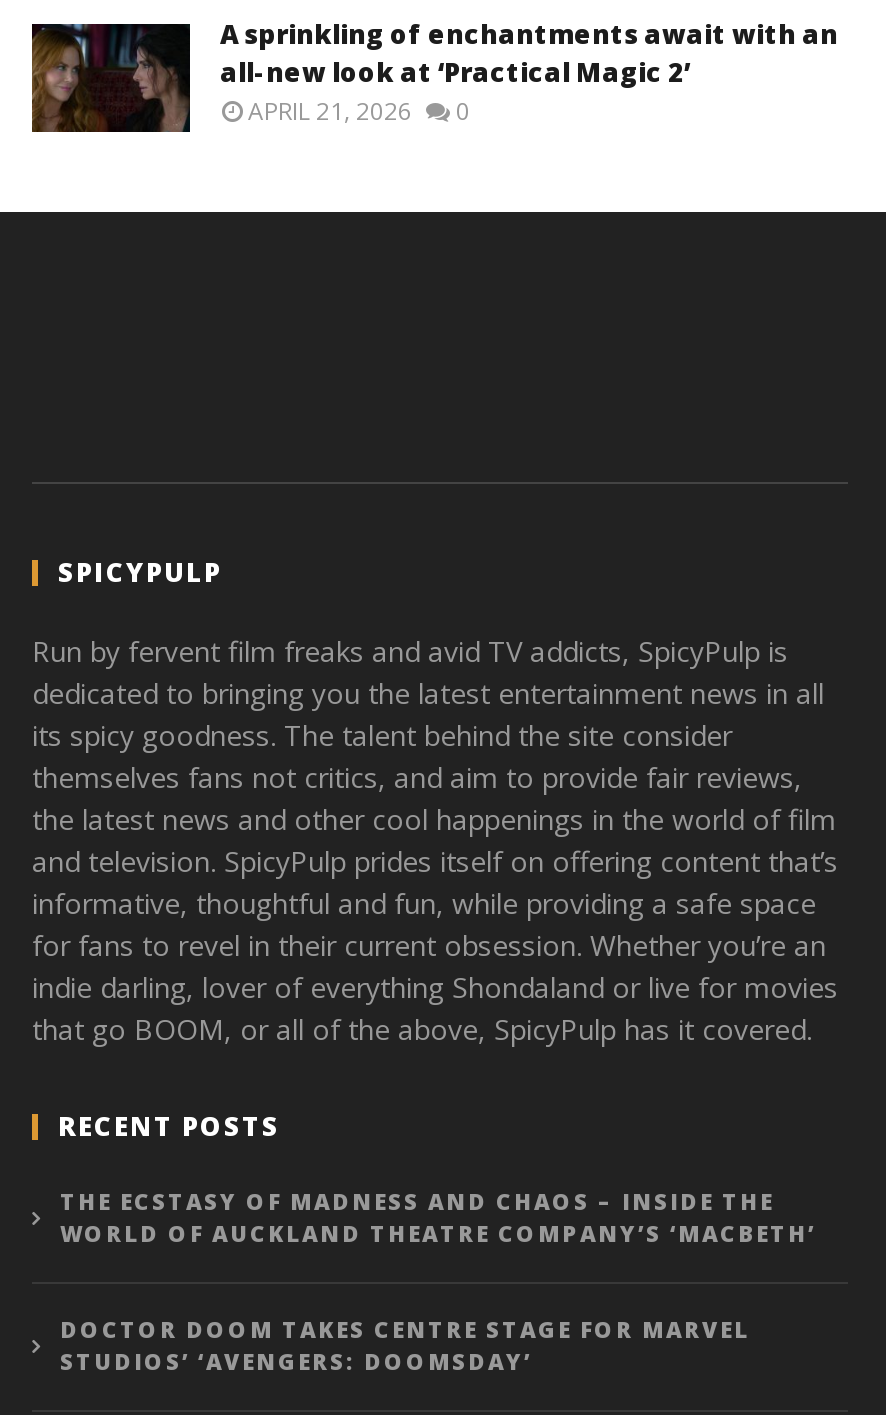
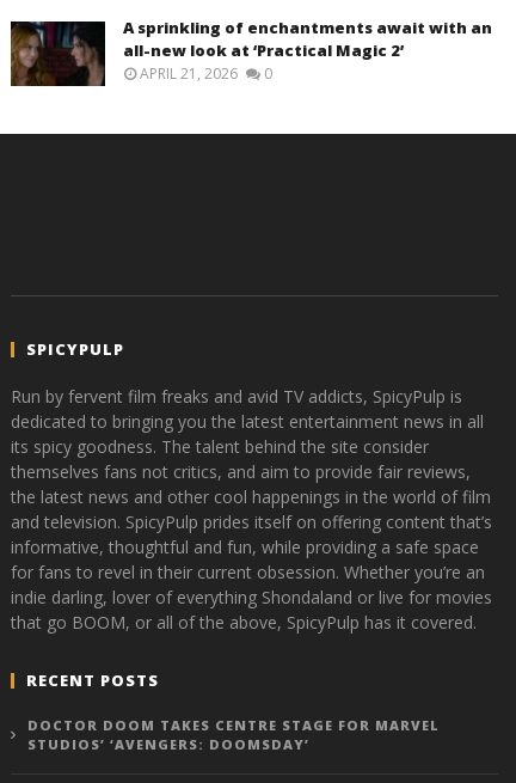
- THE ECSTASY OF MADNESS AND CHAOS – INSIDE THE
- WORLD OF AUCKLAND THEATRE COMPANY’S ‘MACBETH’
